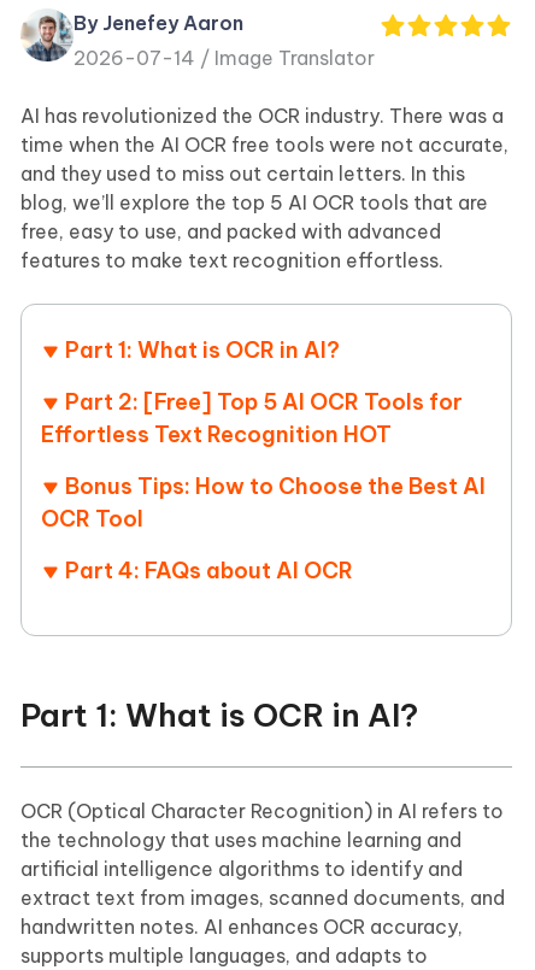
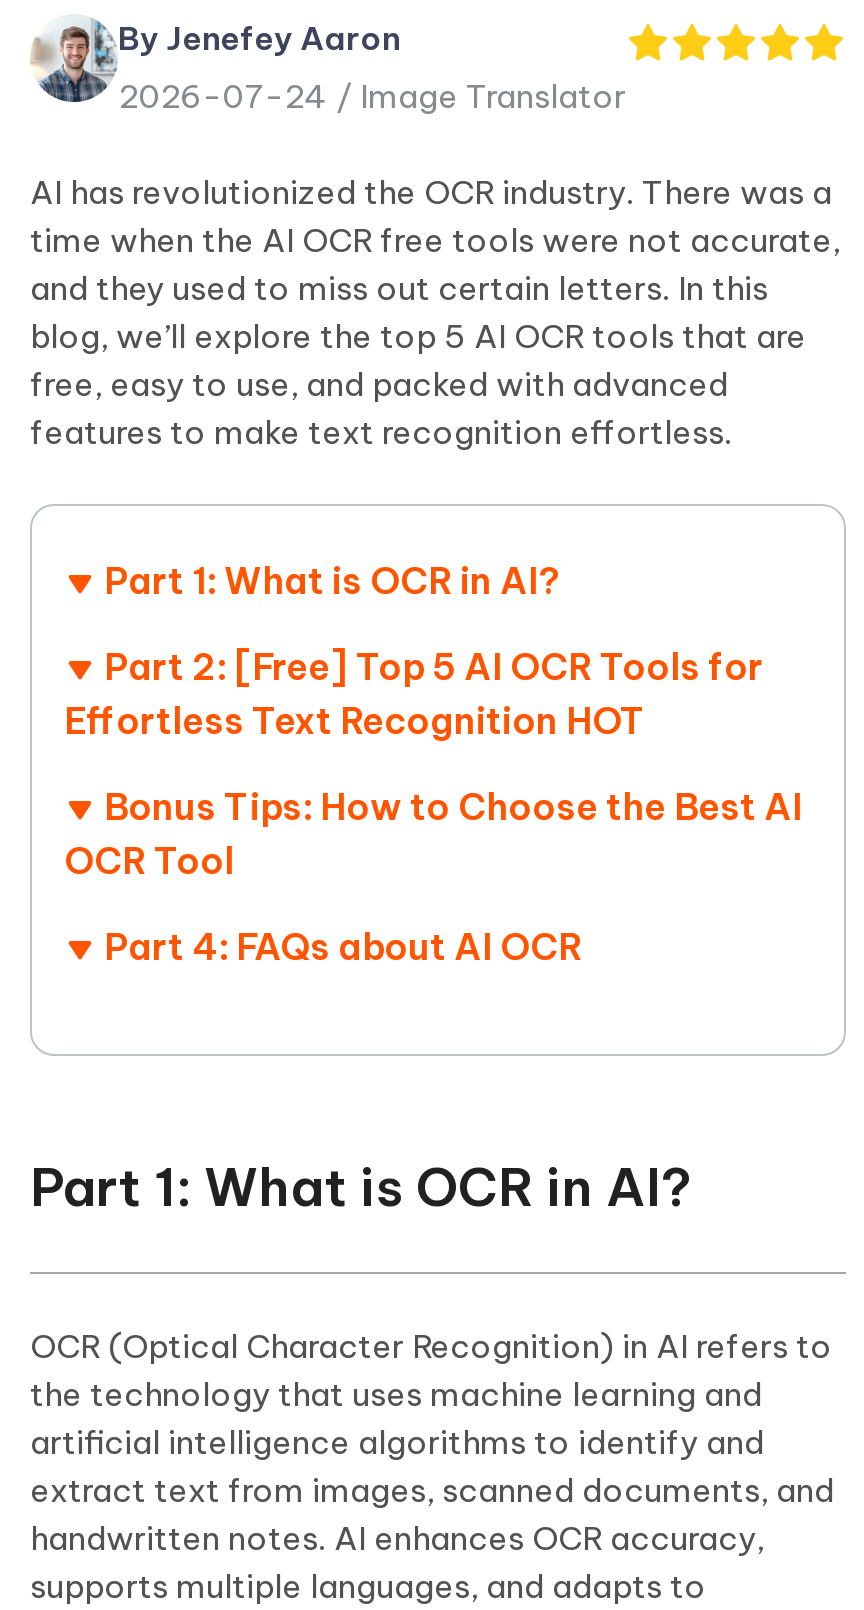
- 2026-07-14 / Image Translator
+ 2026-07-24 / Image Translator
